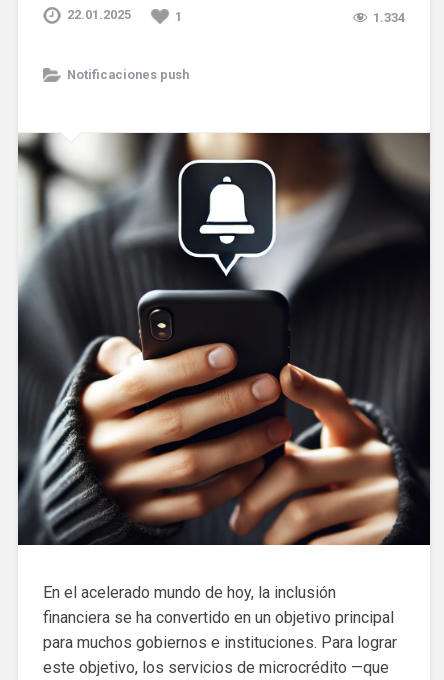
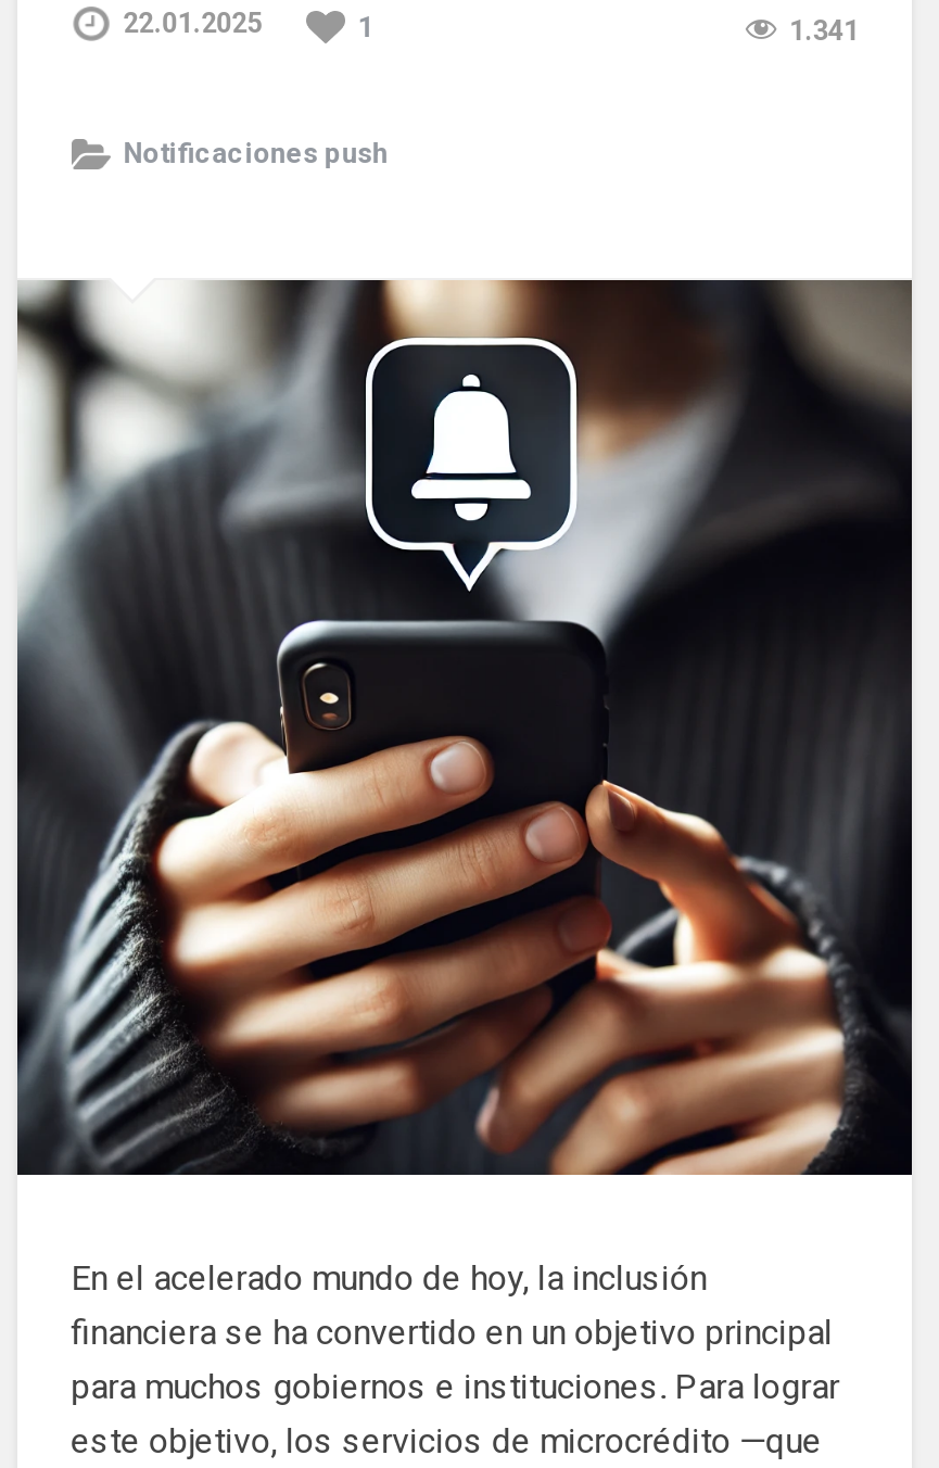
- 1.334
+ 1.341
